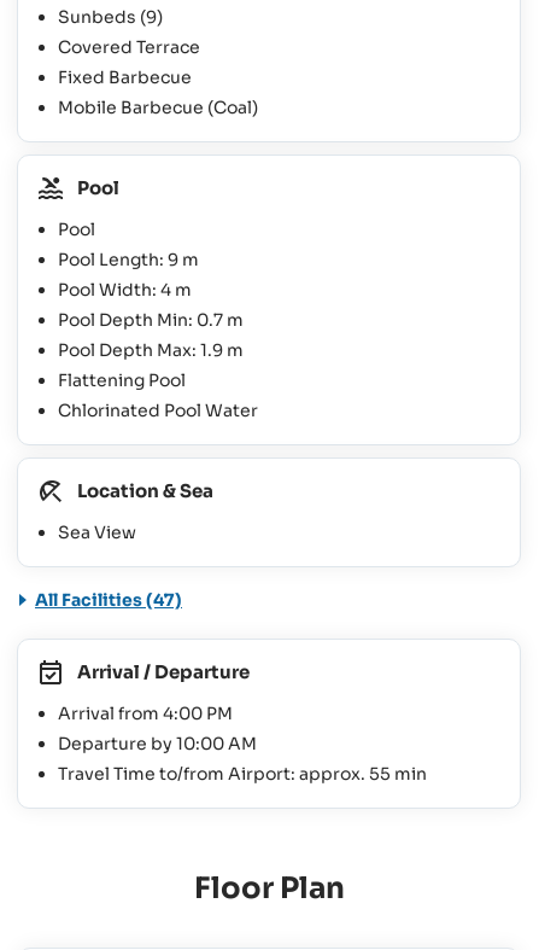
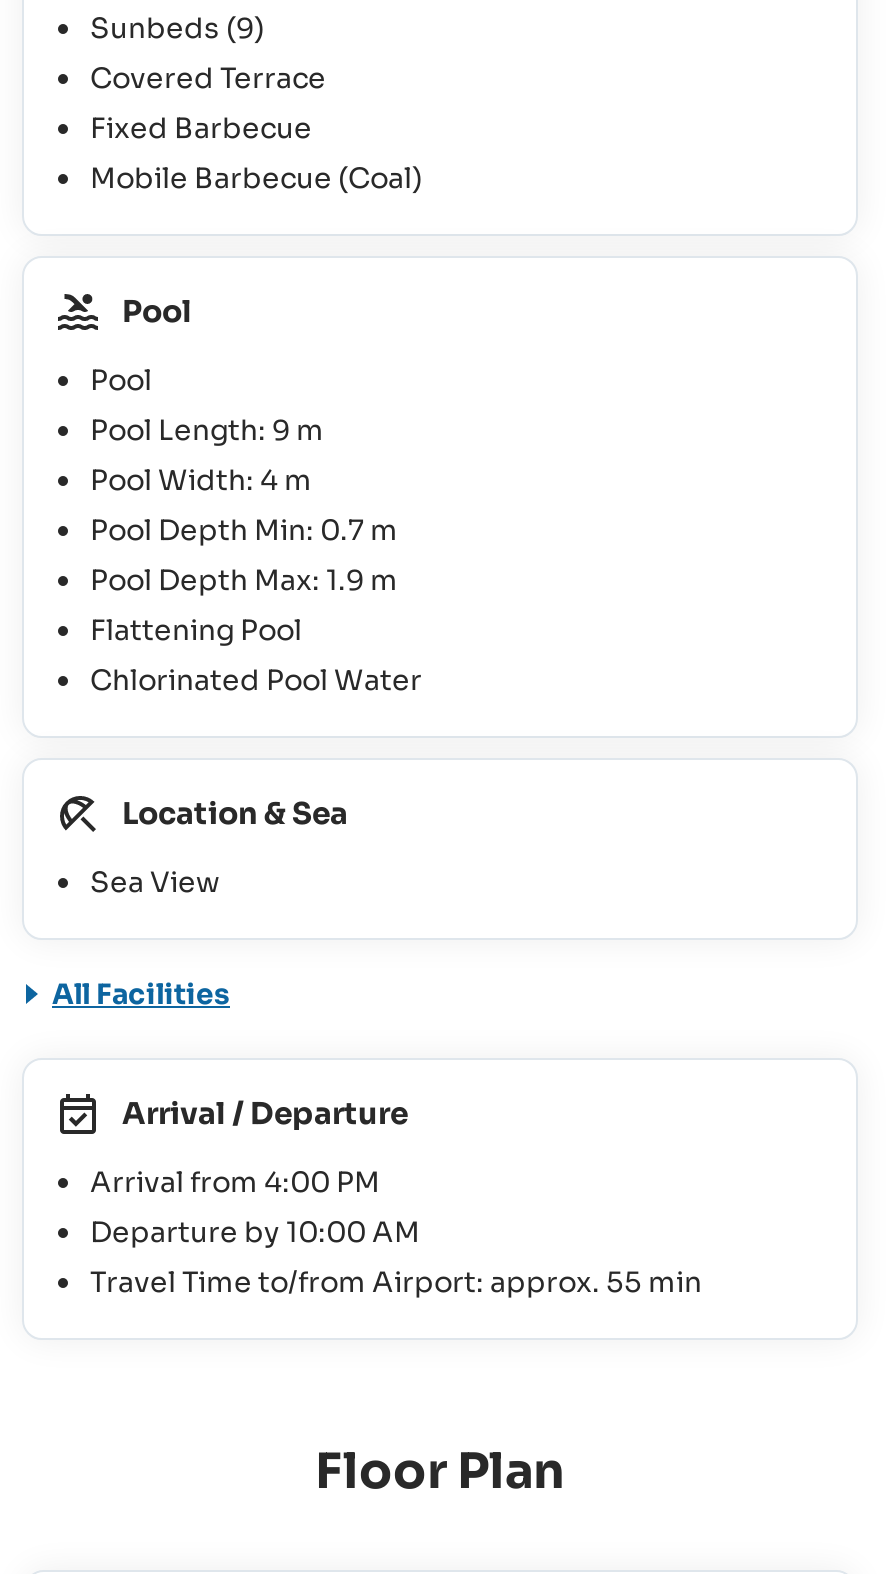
- All Facilities (47)
+ All Facilities
